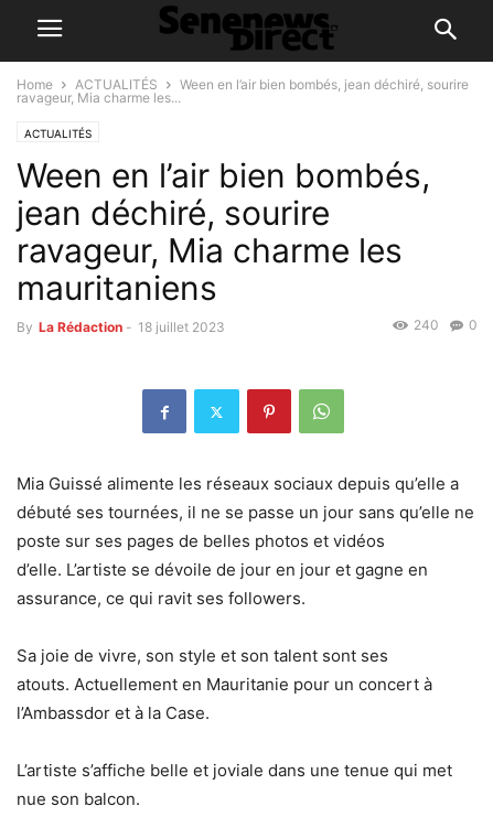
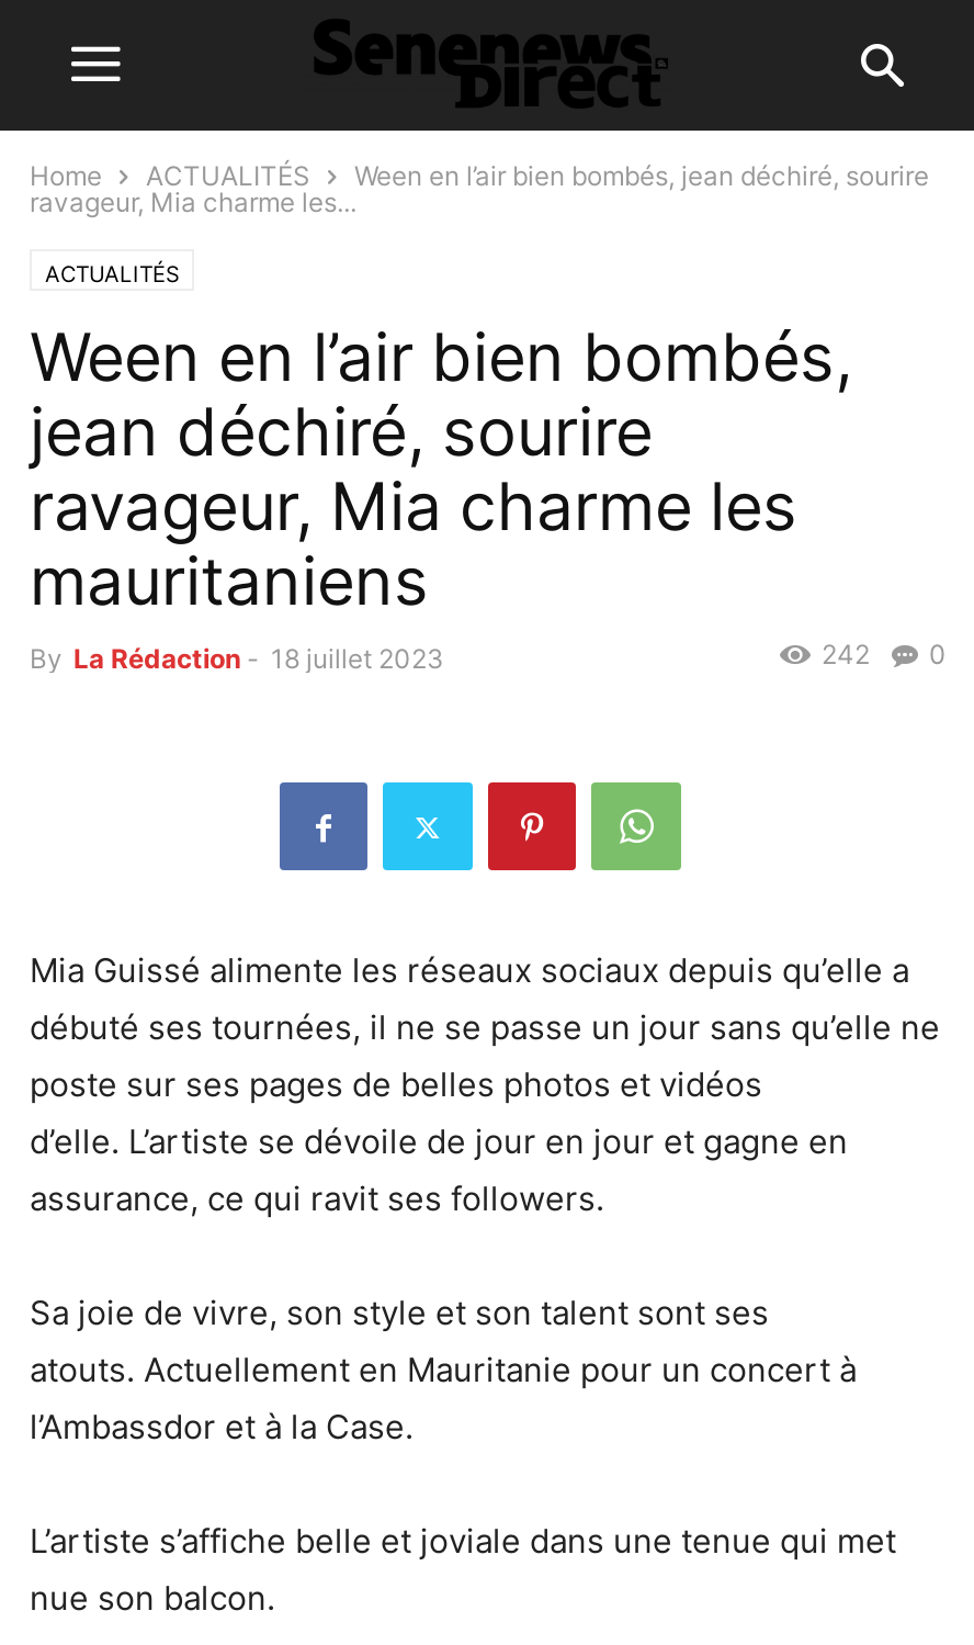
- 240 0
+ 242 0
